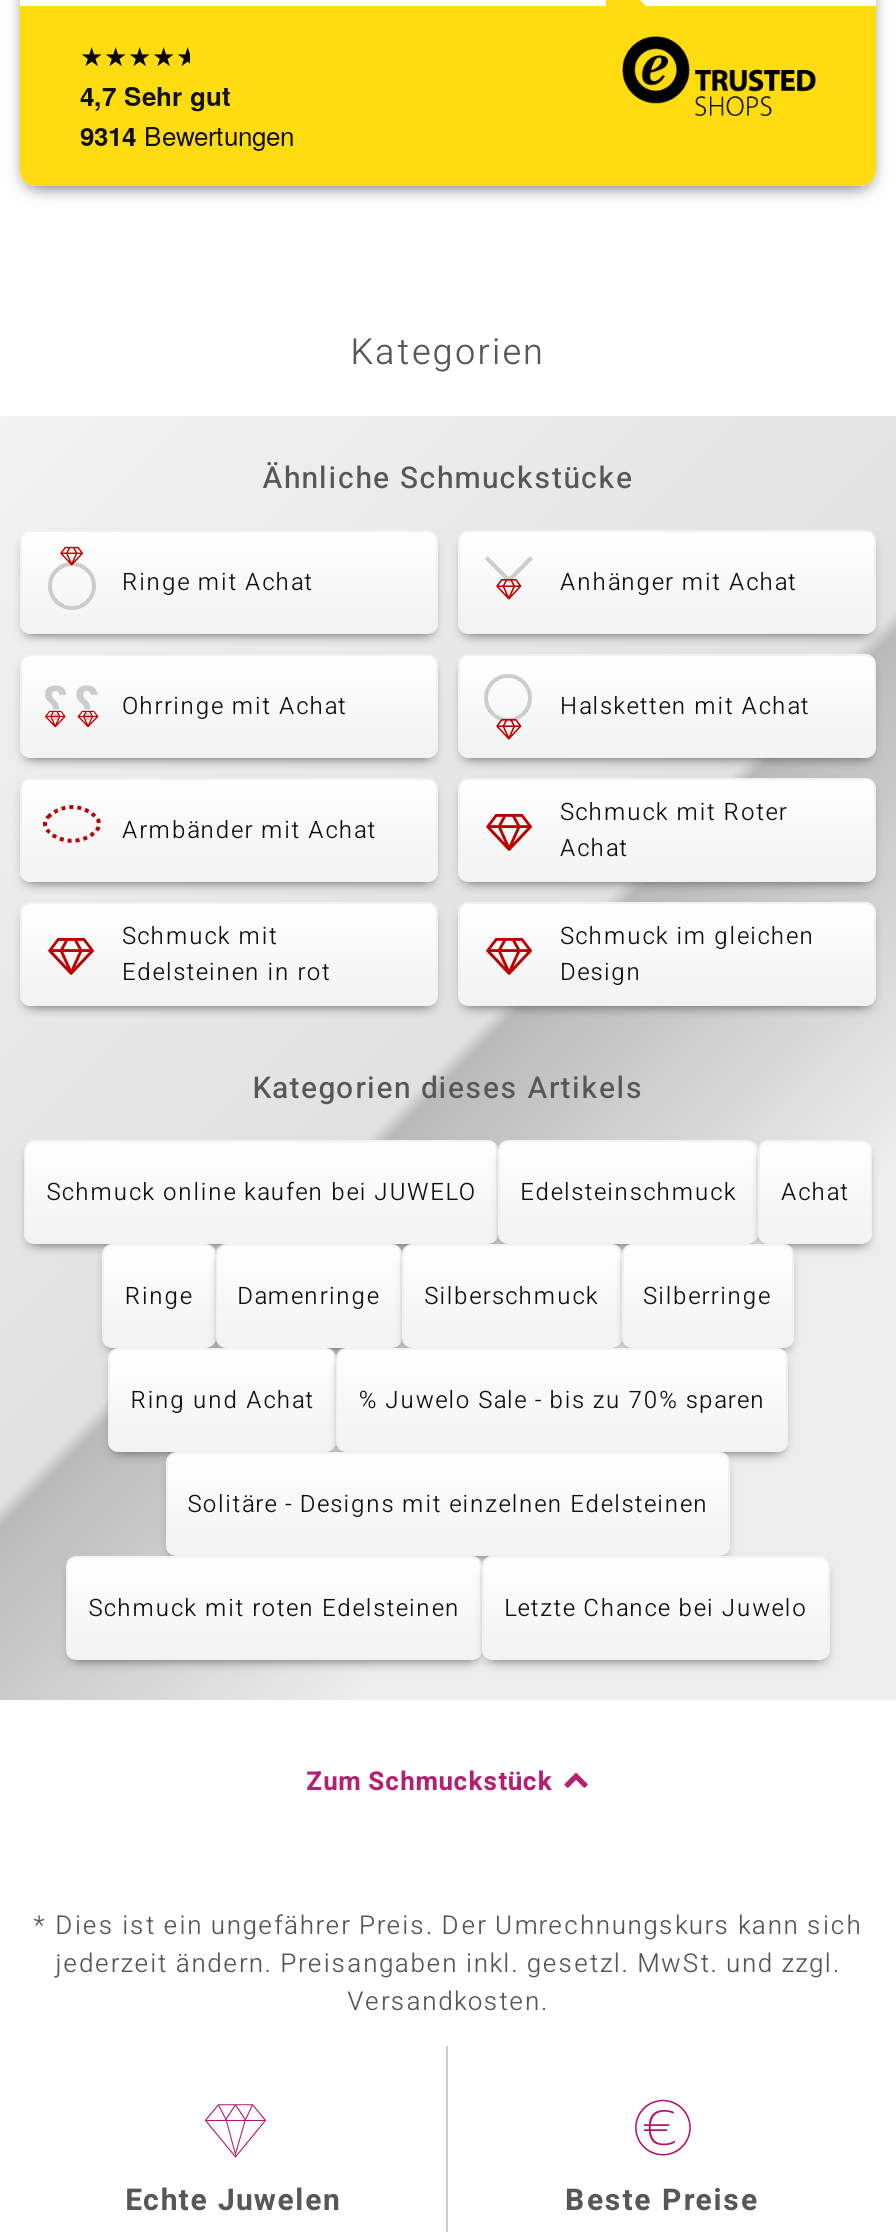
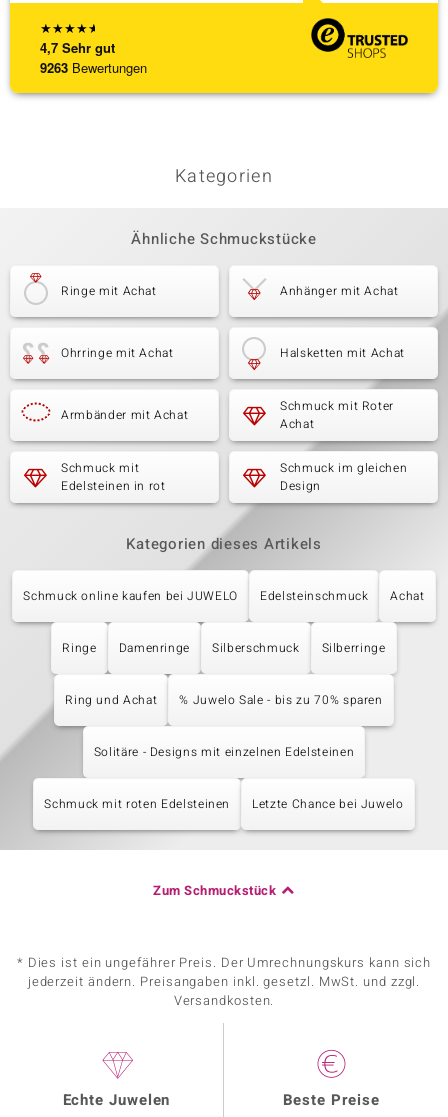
- 9314 Bewertungen
+ 9263 Bewertungen
